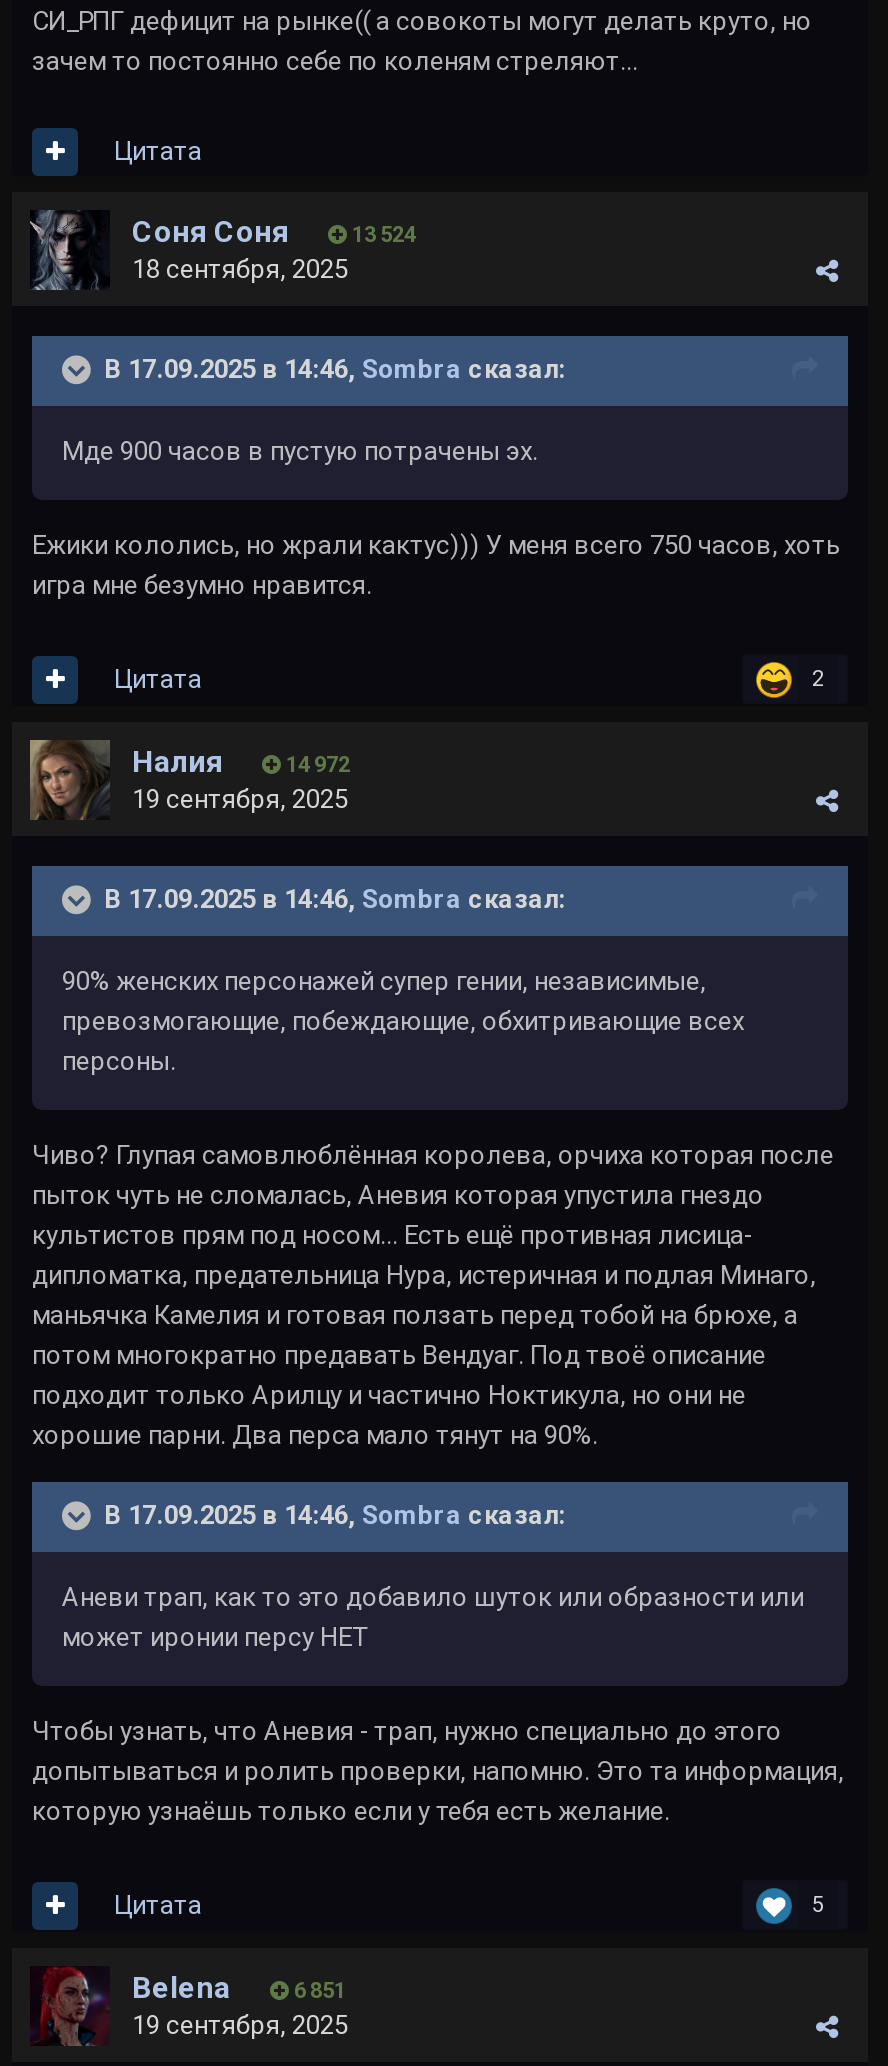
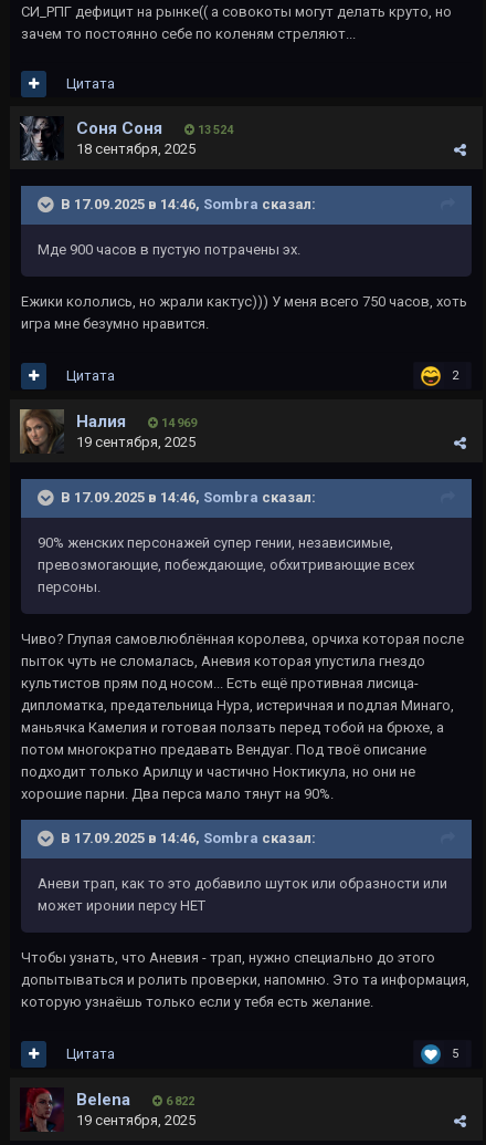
- 14 972
+ 14 969

- 6 851
+ 6 822
